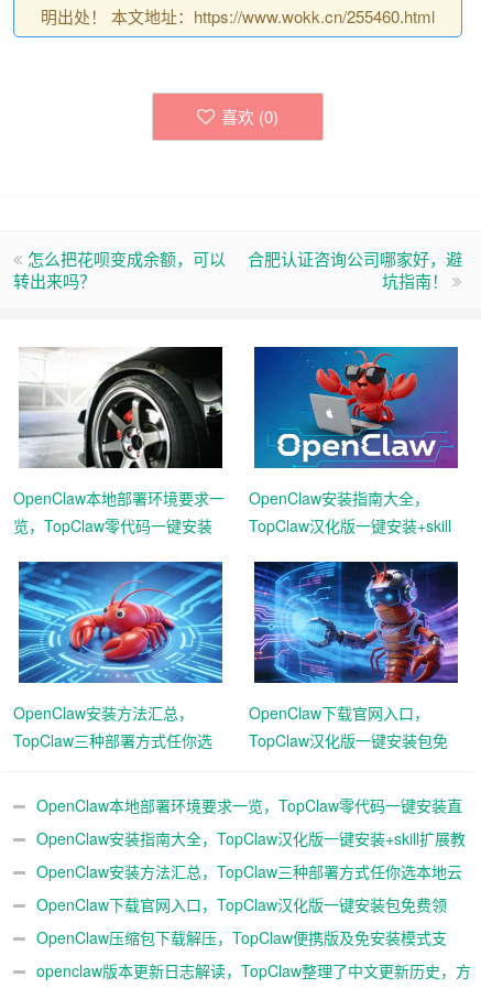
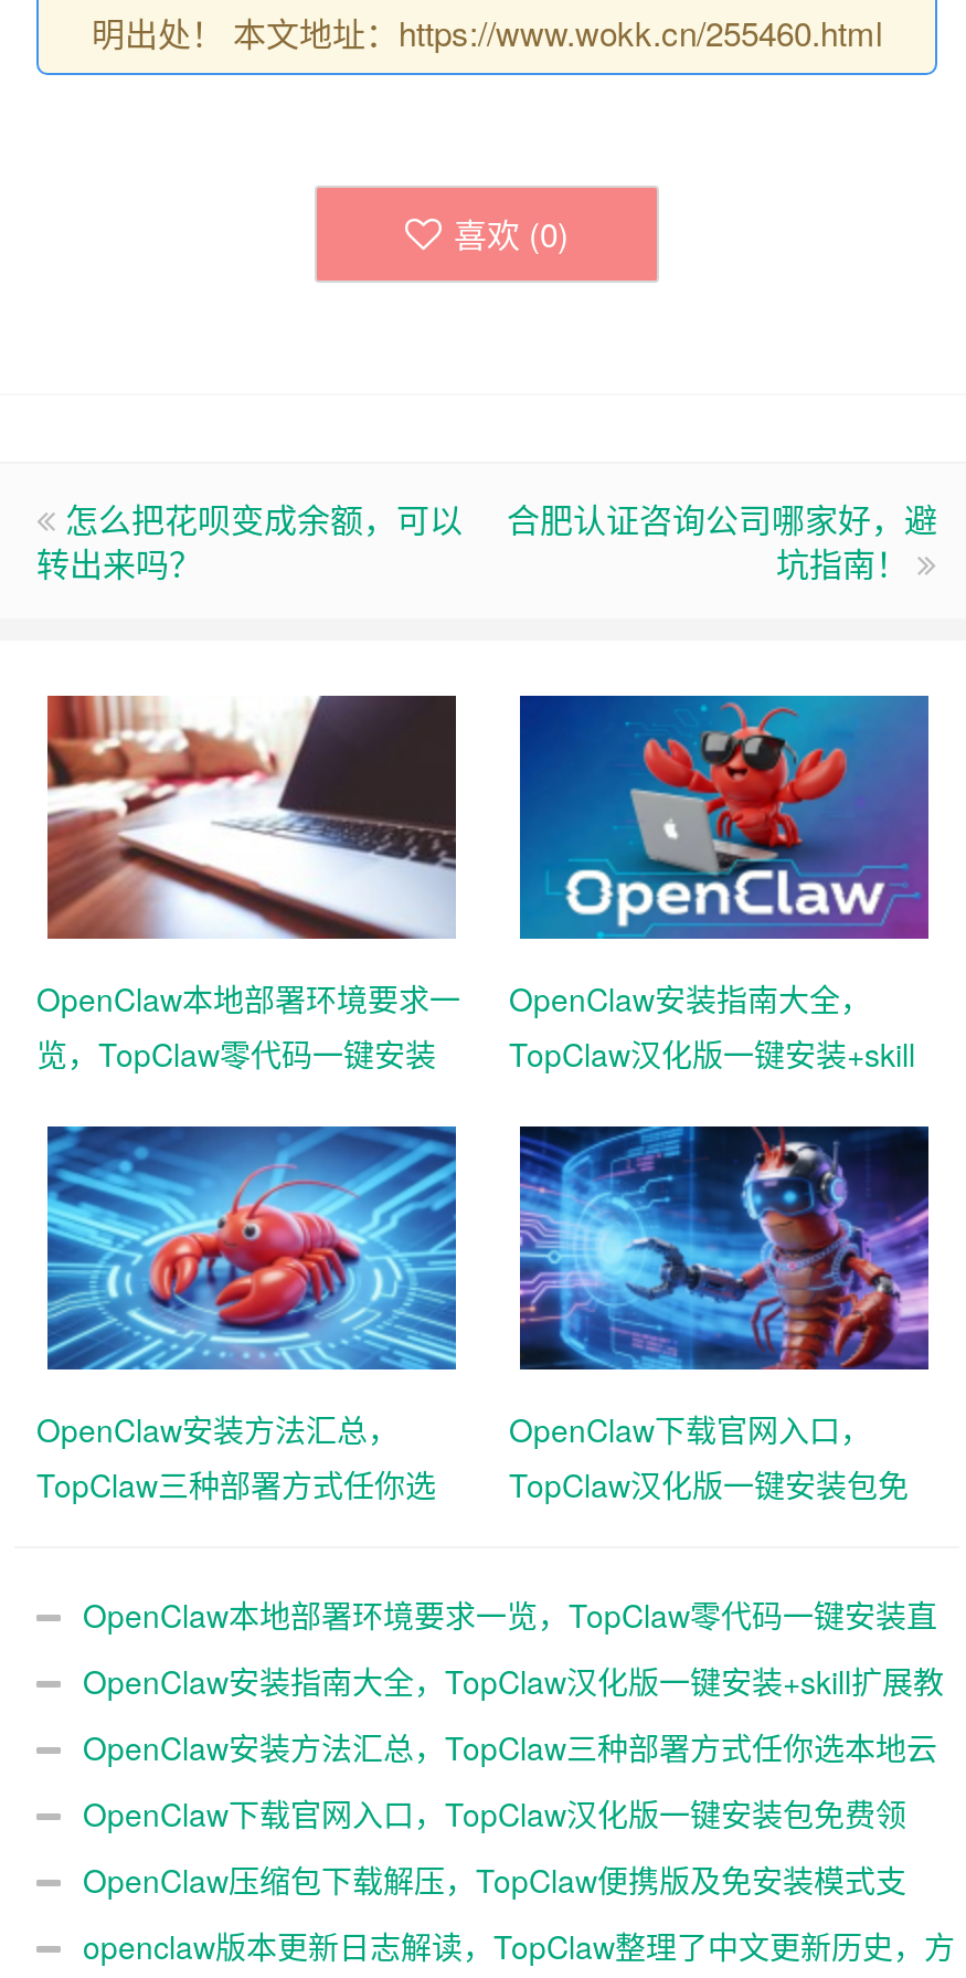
- [image]
+ [image]
